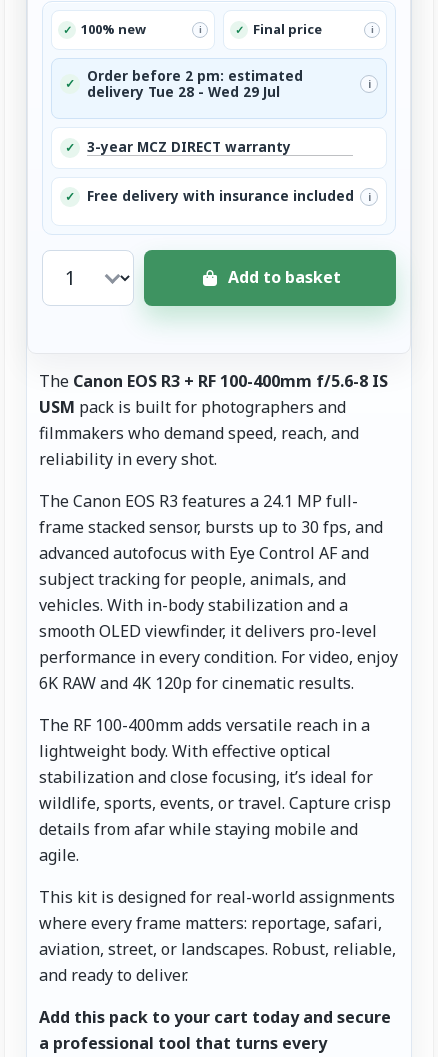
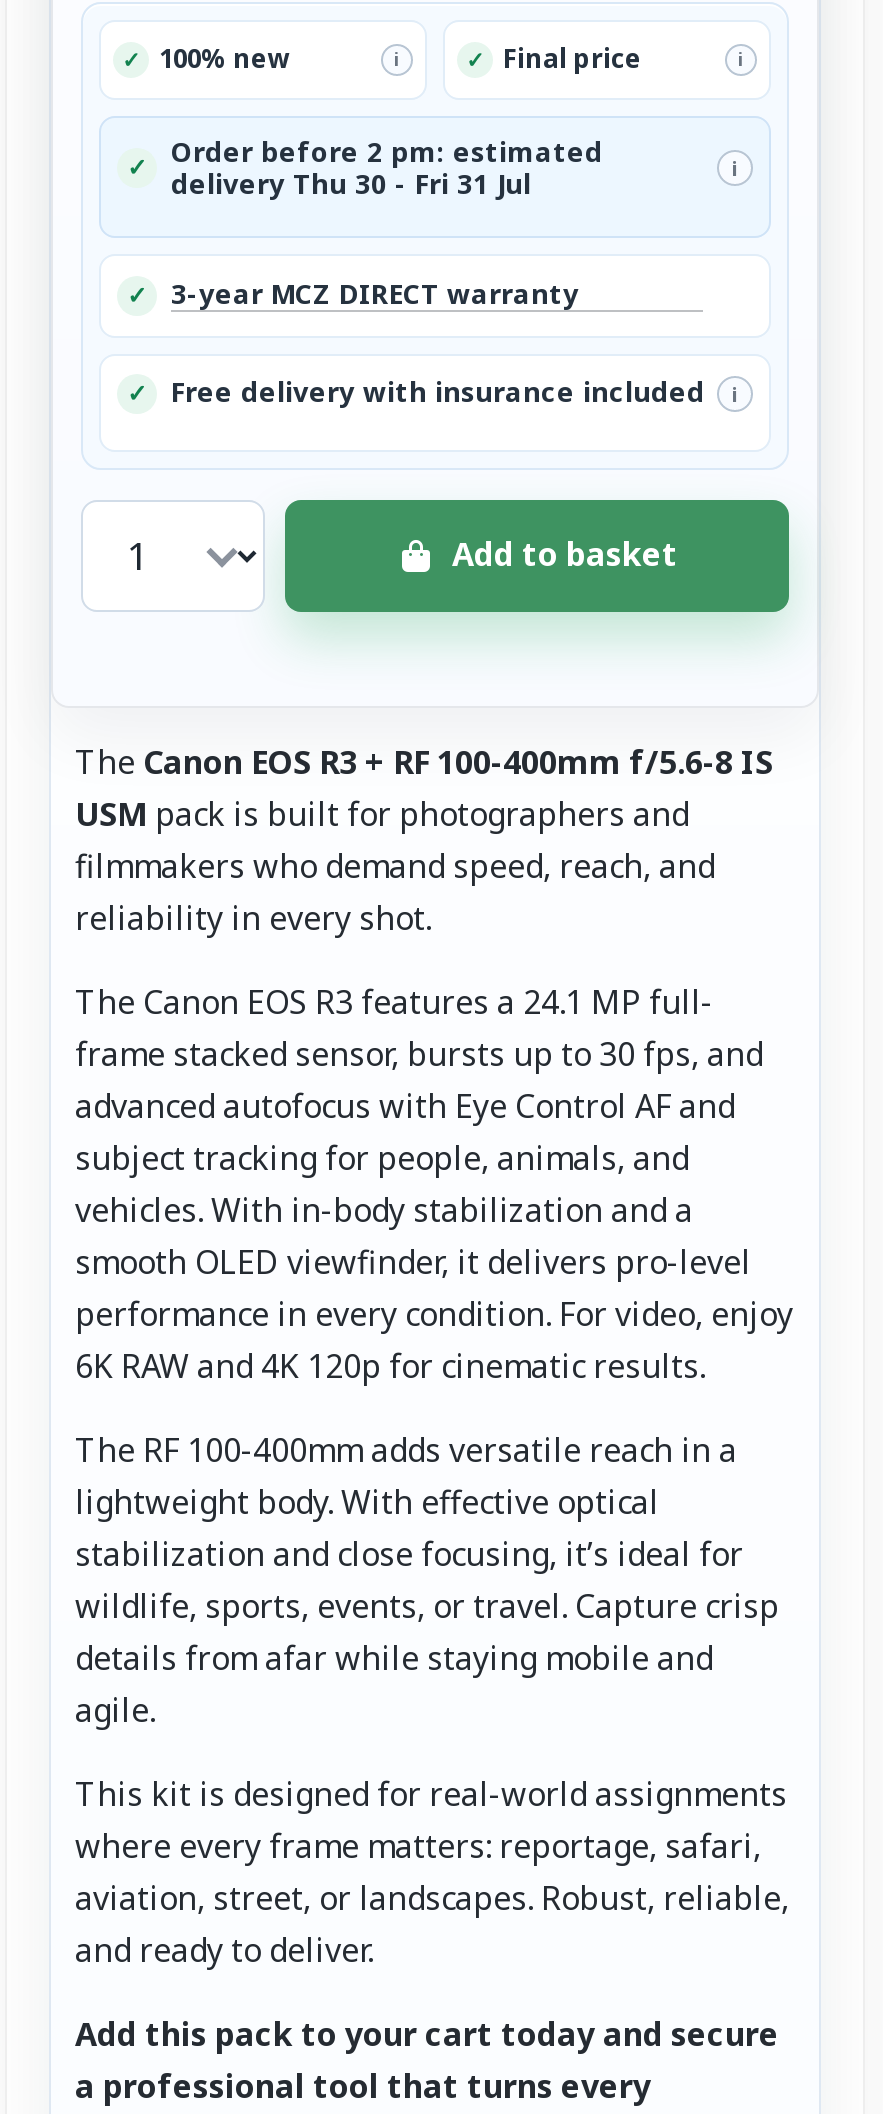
- delivery Tue 28 - Wed 29 Jul
+ delivery Thu 30 - Fri 31 Jul
